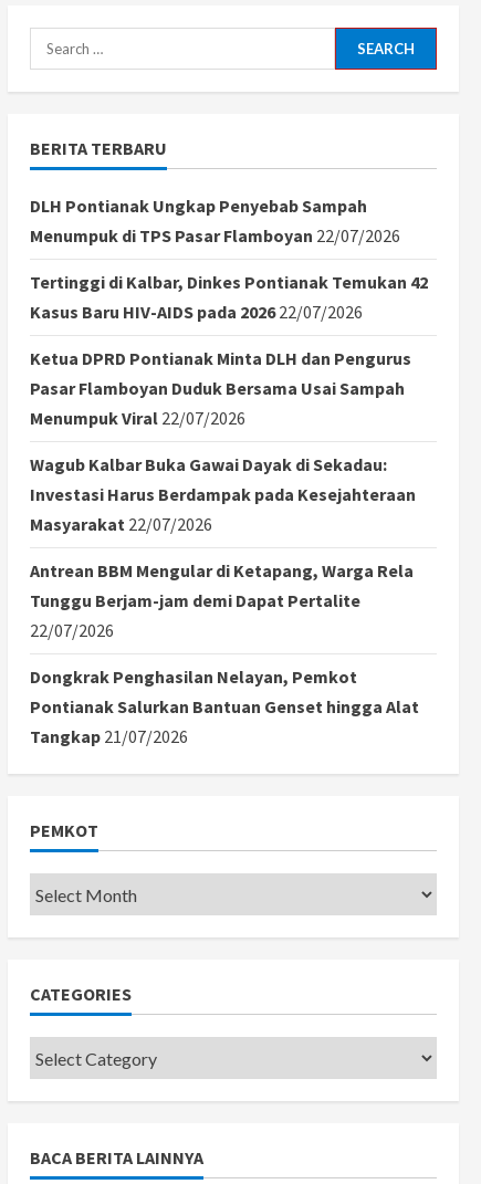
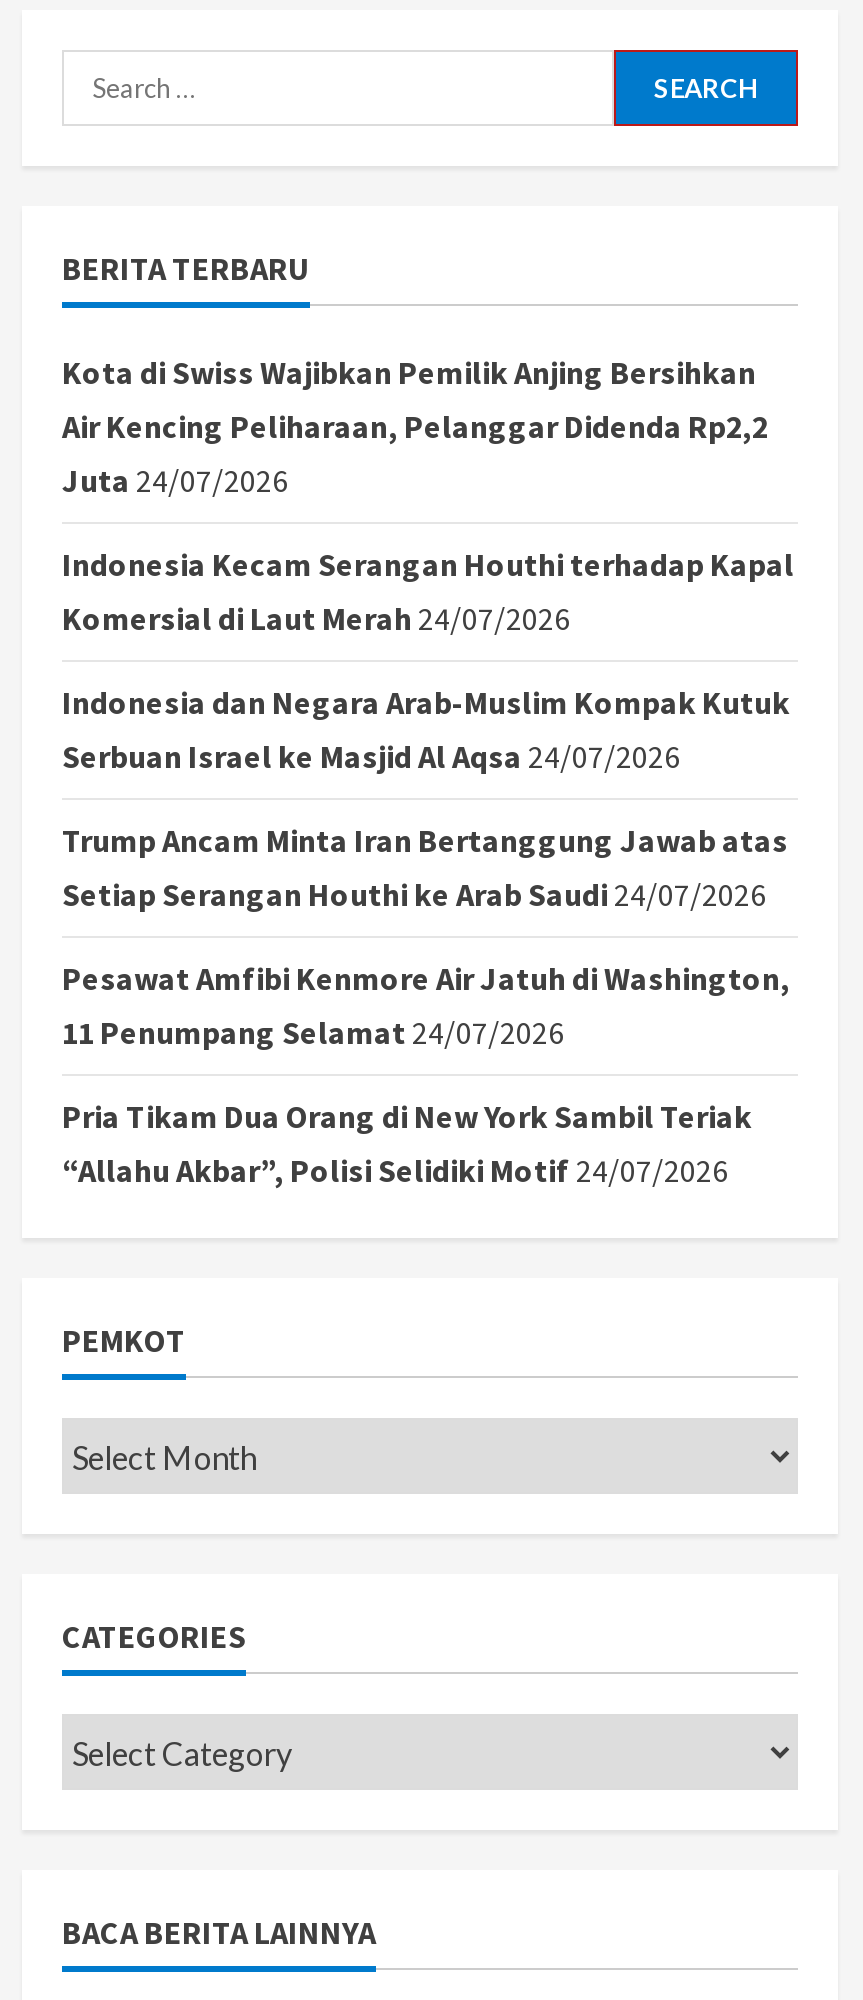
- DLH Pontianak Ungkap Penyebab Sampah
- Menumpuk di TPS Pasar Flamboyan 22/07/2026
+ Kota di Swiss Wajibkan Pemilik Anjing Bersihkan
+ Air Kencing Peliharaan, Pelanggar Didenda Rp2,2
+ Juta 24/07/2026

- Tertinggi di Kalbar, Dinkes Pontianak Temukan 42
- Kasus Baru HIV-AIDS pada 2026 22/07/2026
+ Indonesia Kecam Serangan Houthi terhadap Kapal
+ Komersial di Laut Merah 24/07/2026

- Ketua DPRD Pontianak Minta DLH dan Pengurus
- Pasar Flamboyan Duduk Bersama Usai Sampah
- Menumpuk Viral 22/07/2026
+ Indonesia dan Negara Arab-Muslim Kompak Kutuk
+ Serbuan Israel ke Masjid Al Aqsa 24/07/2026

- Wagub Kalbar Buka Gawai Dayak di Sekadau:
- Investasi Harus Berdampak pada Kesejahteraan
- Masyarakat 22/07/2026
+ Trump Ancam Minta Iran Bertanggung Jawab atas
+ Setiap Serangan Houthi ke Arab Saudi 24/07/2026

- Antrean BBM Mengular di Ketapang, Warga Rela
- Tunggu Berjam-jam demi Dapat Pertalite
- 22/07/2026
+ Pesawat Amfibi Kenmore Air Jatuh di Washington,
+ 11 Penumpang Selamat 24/07/2026

- Dongkrak Penghasilan Nelayan, Pemkot
- Pontianak Salurkan Bantuan Genset hingga Alat
- Tangkap 21/07/2026
+ Pria Tikam Dua Orang di New York Sambil Teriak
+ “Allahu Akbar”, Polisi Selidiki Motif 24/07/2026
